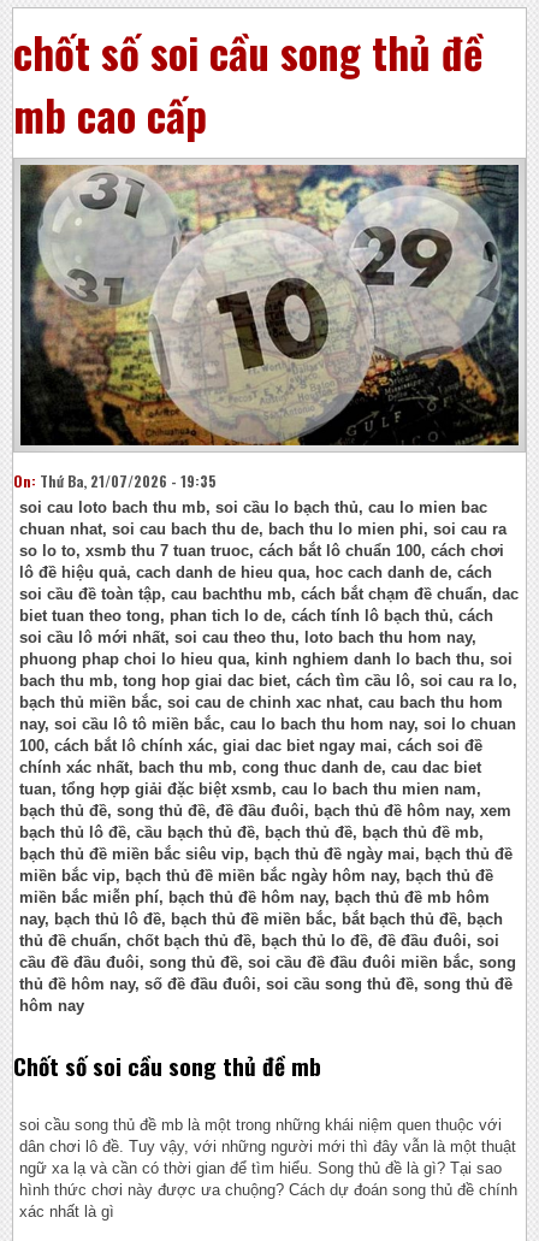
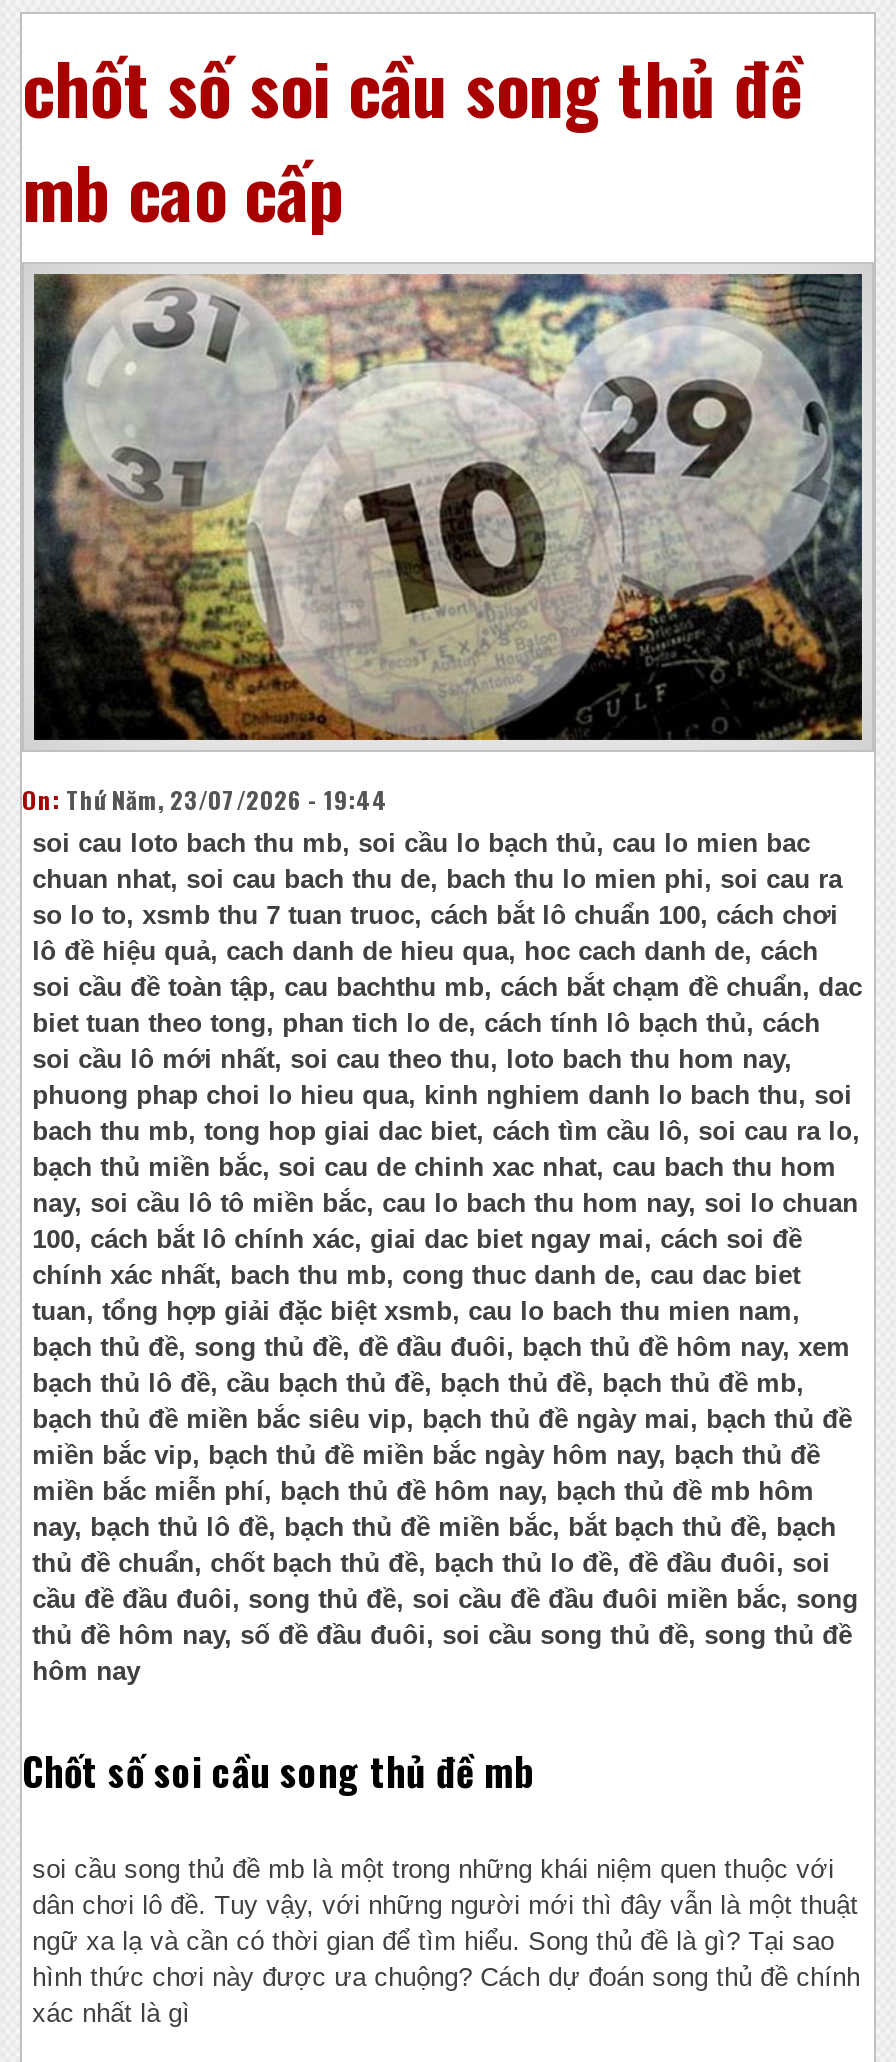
- On: Thứ Ba, 21/07/2026 - 19:35
+ On: Thứ Năm, 23/07/2026 - 19:44
